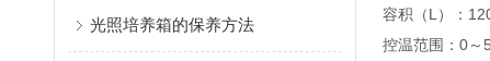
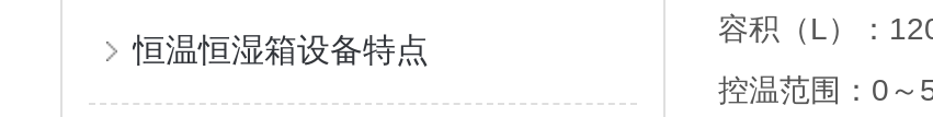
- 光照培养箱的保养方法
+ 恒温恒湿箱设备特点
